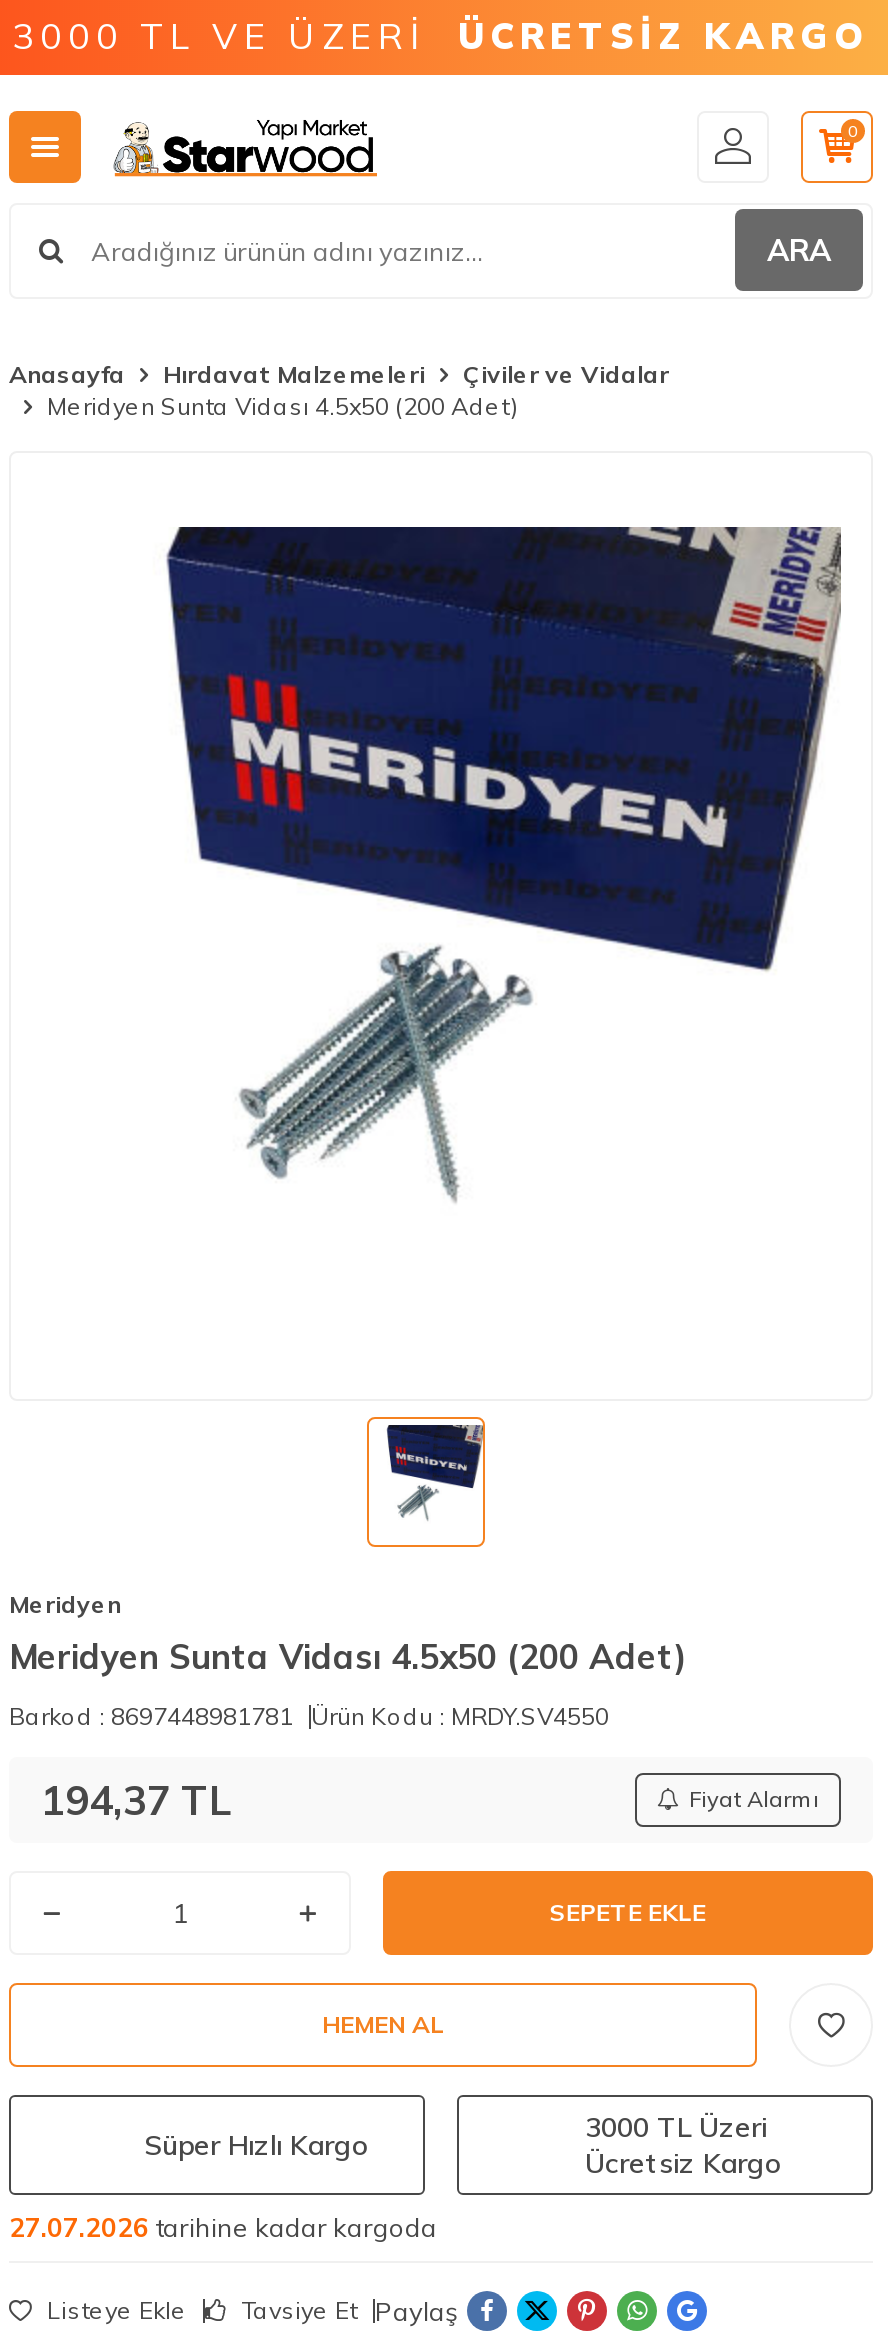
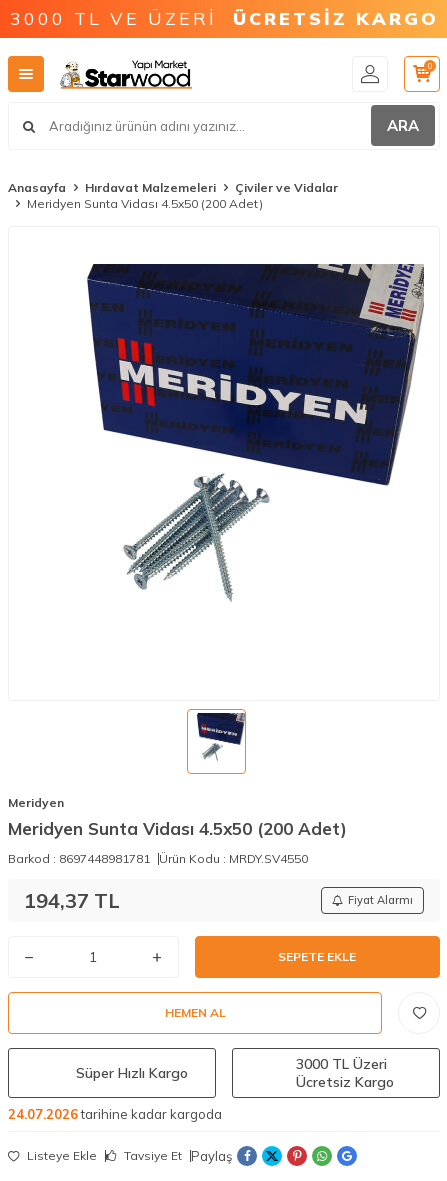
- 27.07.2026 tarihine kadar kargoda
+ 24.07.2026 tarihine kadar kargoda
